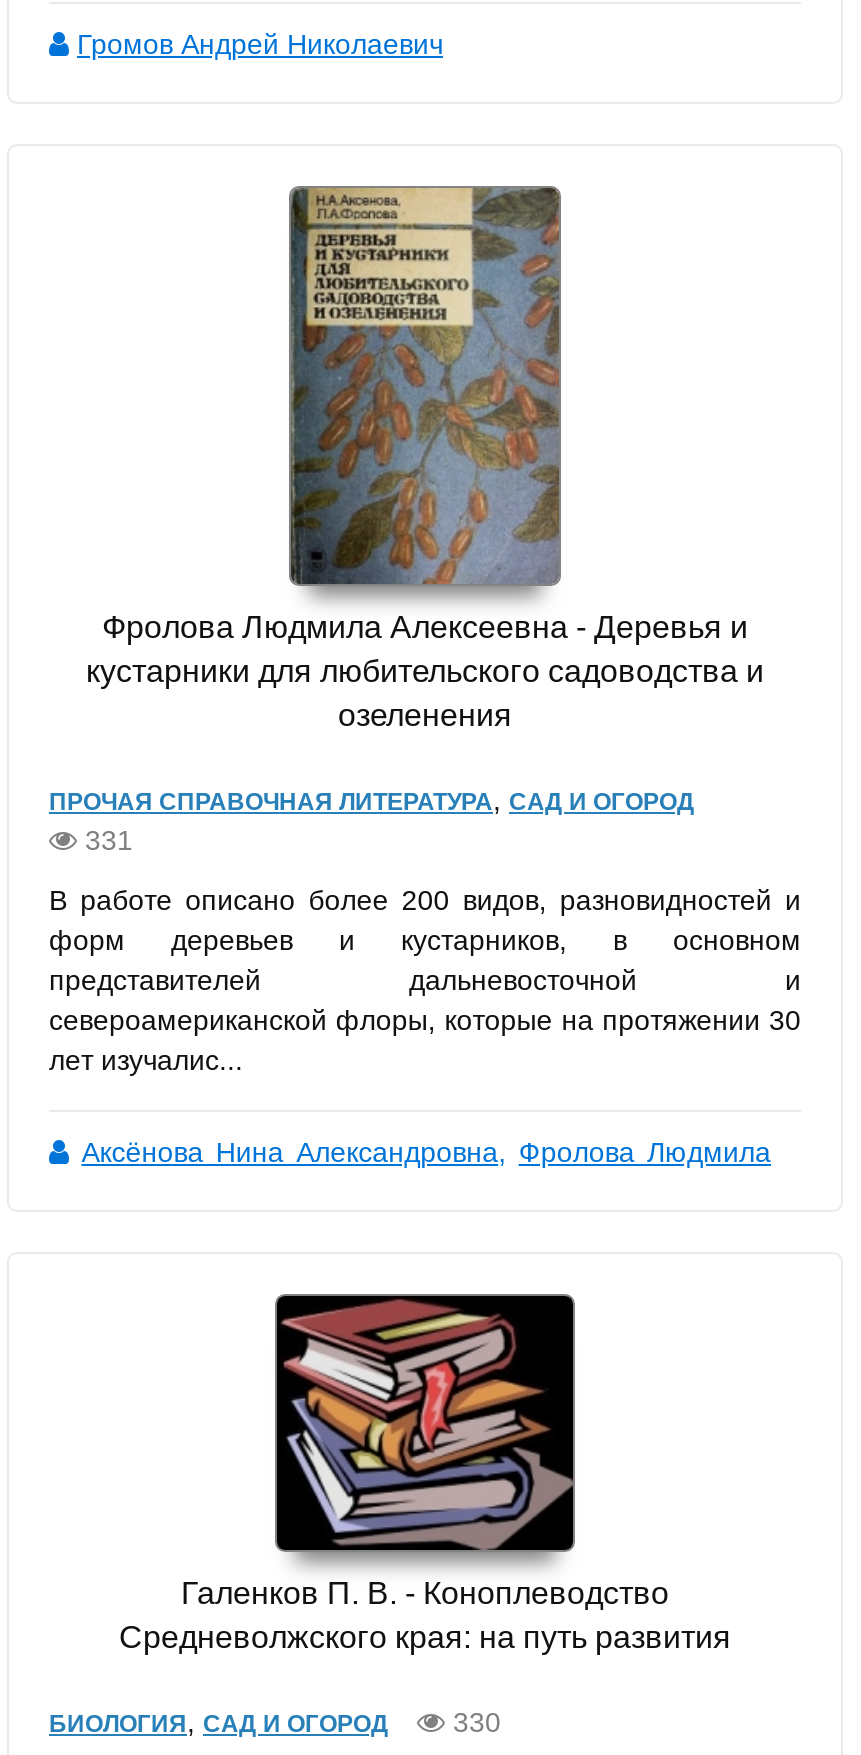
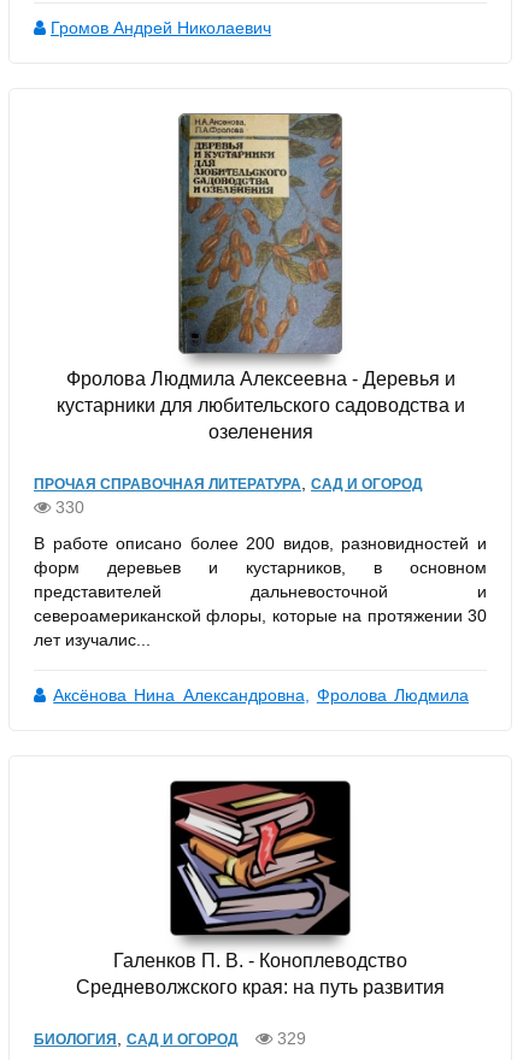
- 331
+ 330

- БИОЛОГИЯ, САД И ОГОРОД 330
+ БИОЛОГИЯ, САД И ОГОРОД 329
